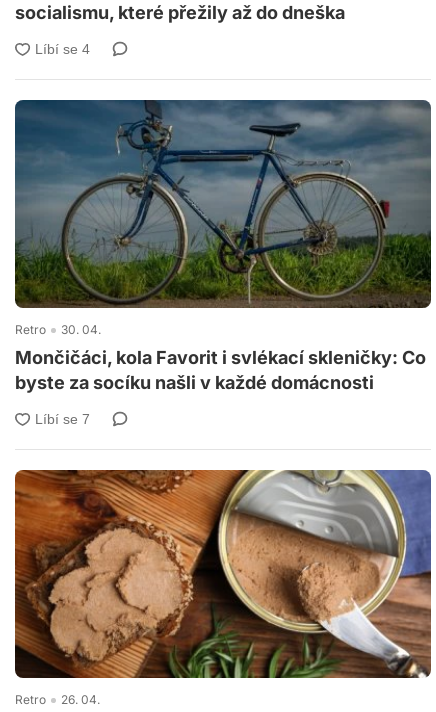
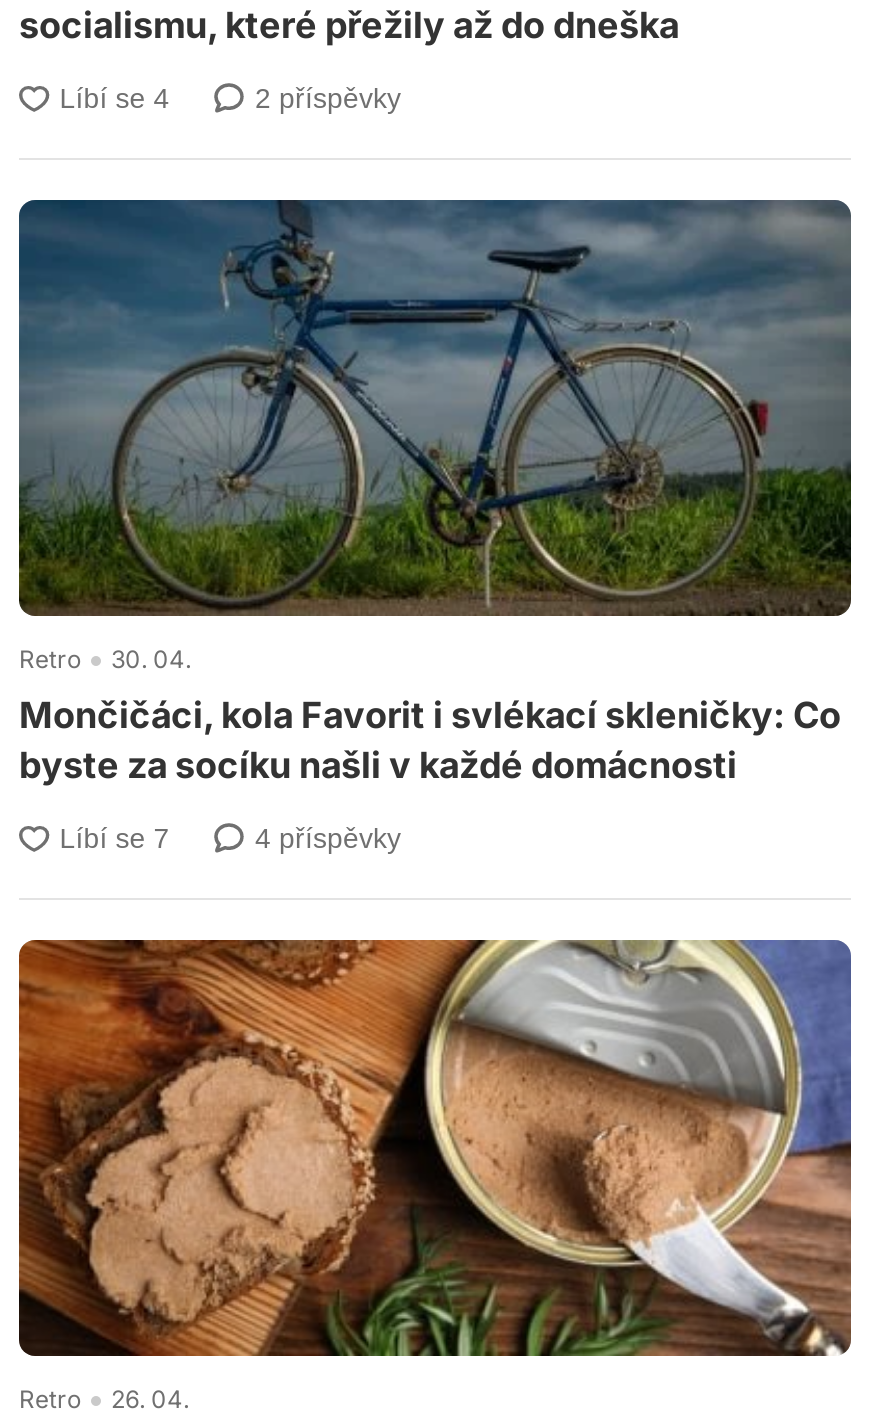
+ 2 příspěvky

+ 4 příspěvky
